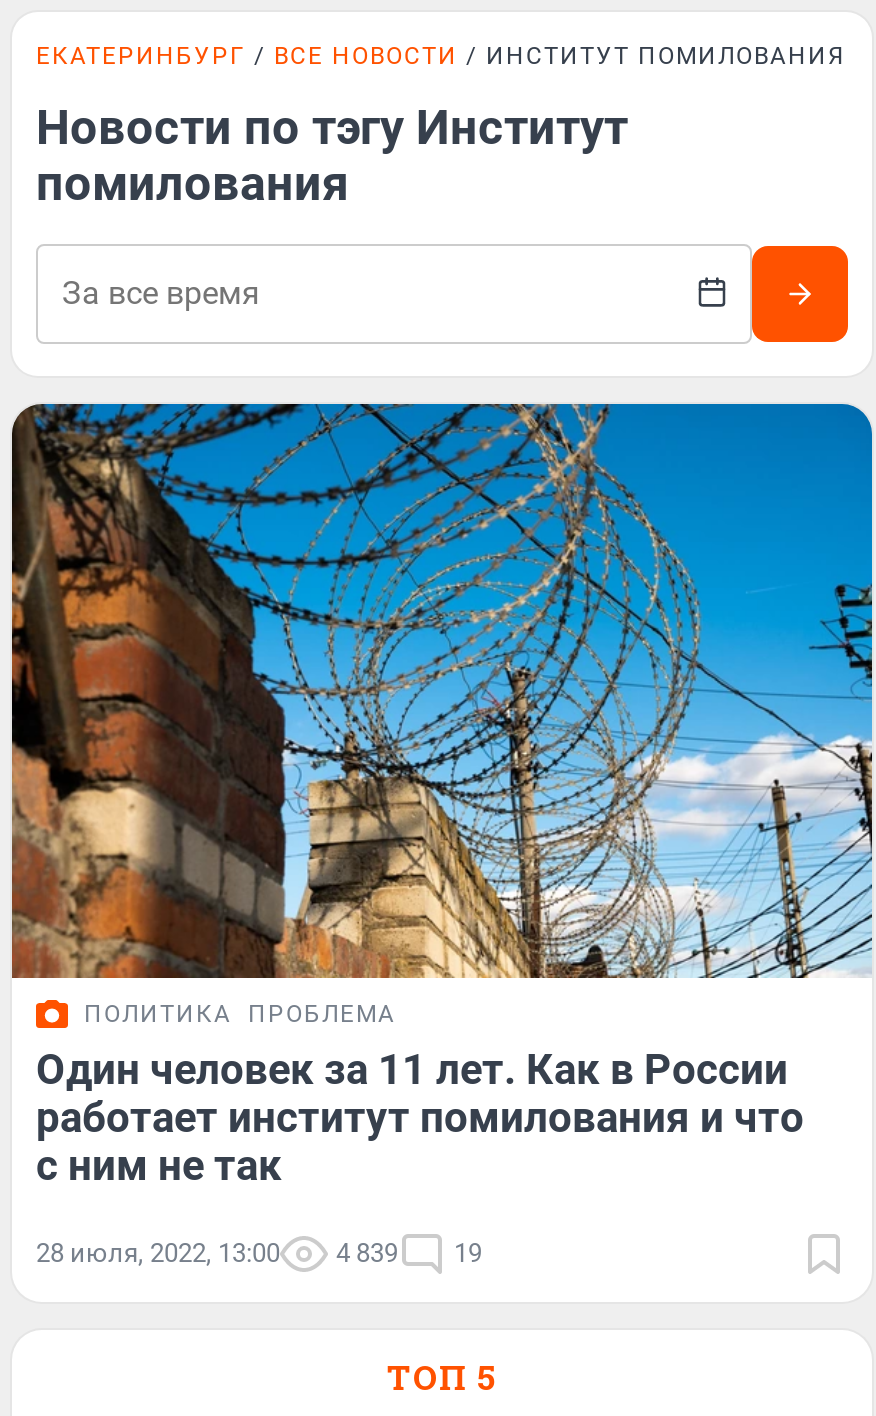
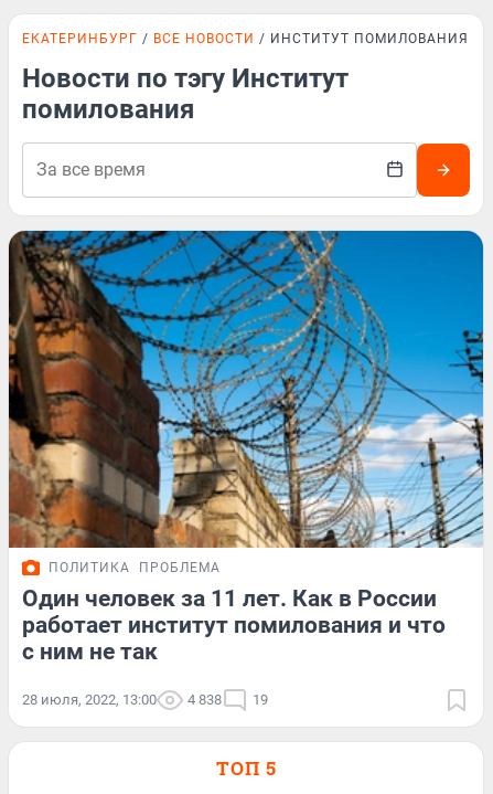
- 28 июля, 2022, 13:00 4 839 19
+ 28 июля, 2022, 13:00 4 838 19
